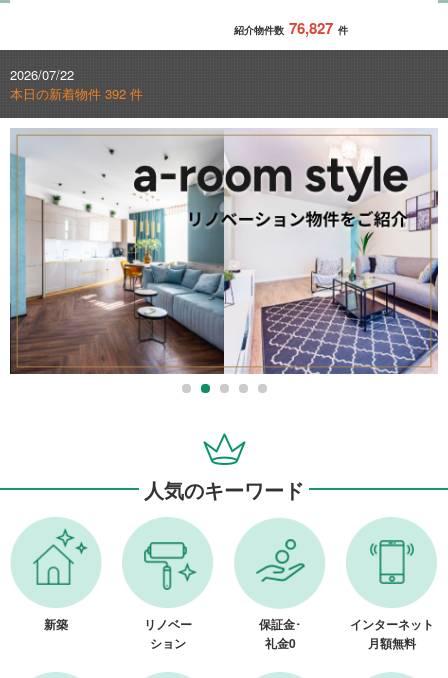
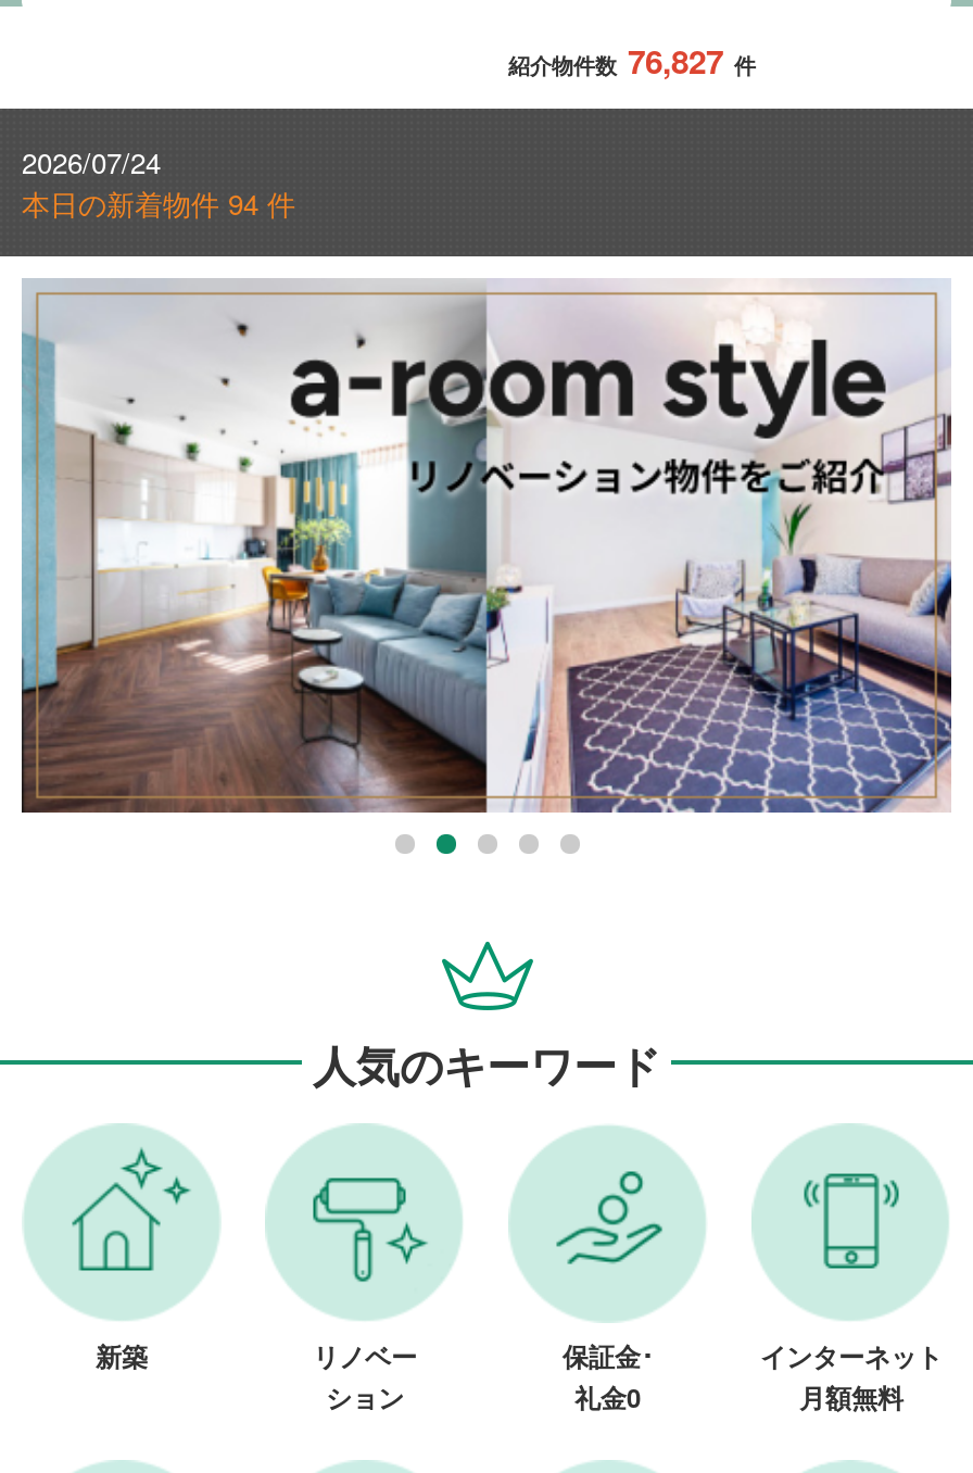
- 2026/07/22
+ 2026/07/24

- 本日の新着物件 392 件
+ 本日の新着物件 94 件
